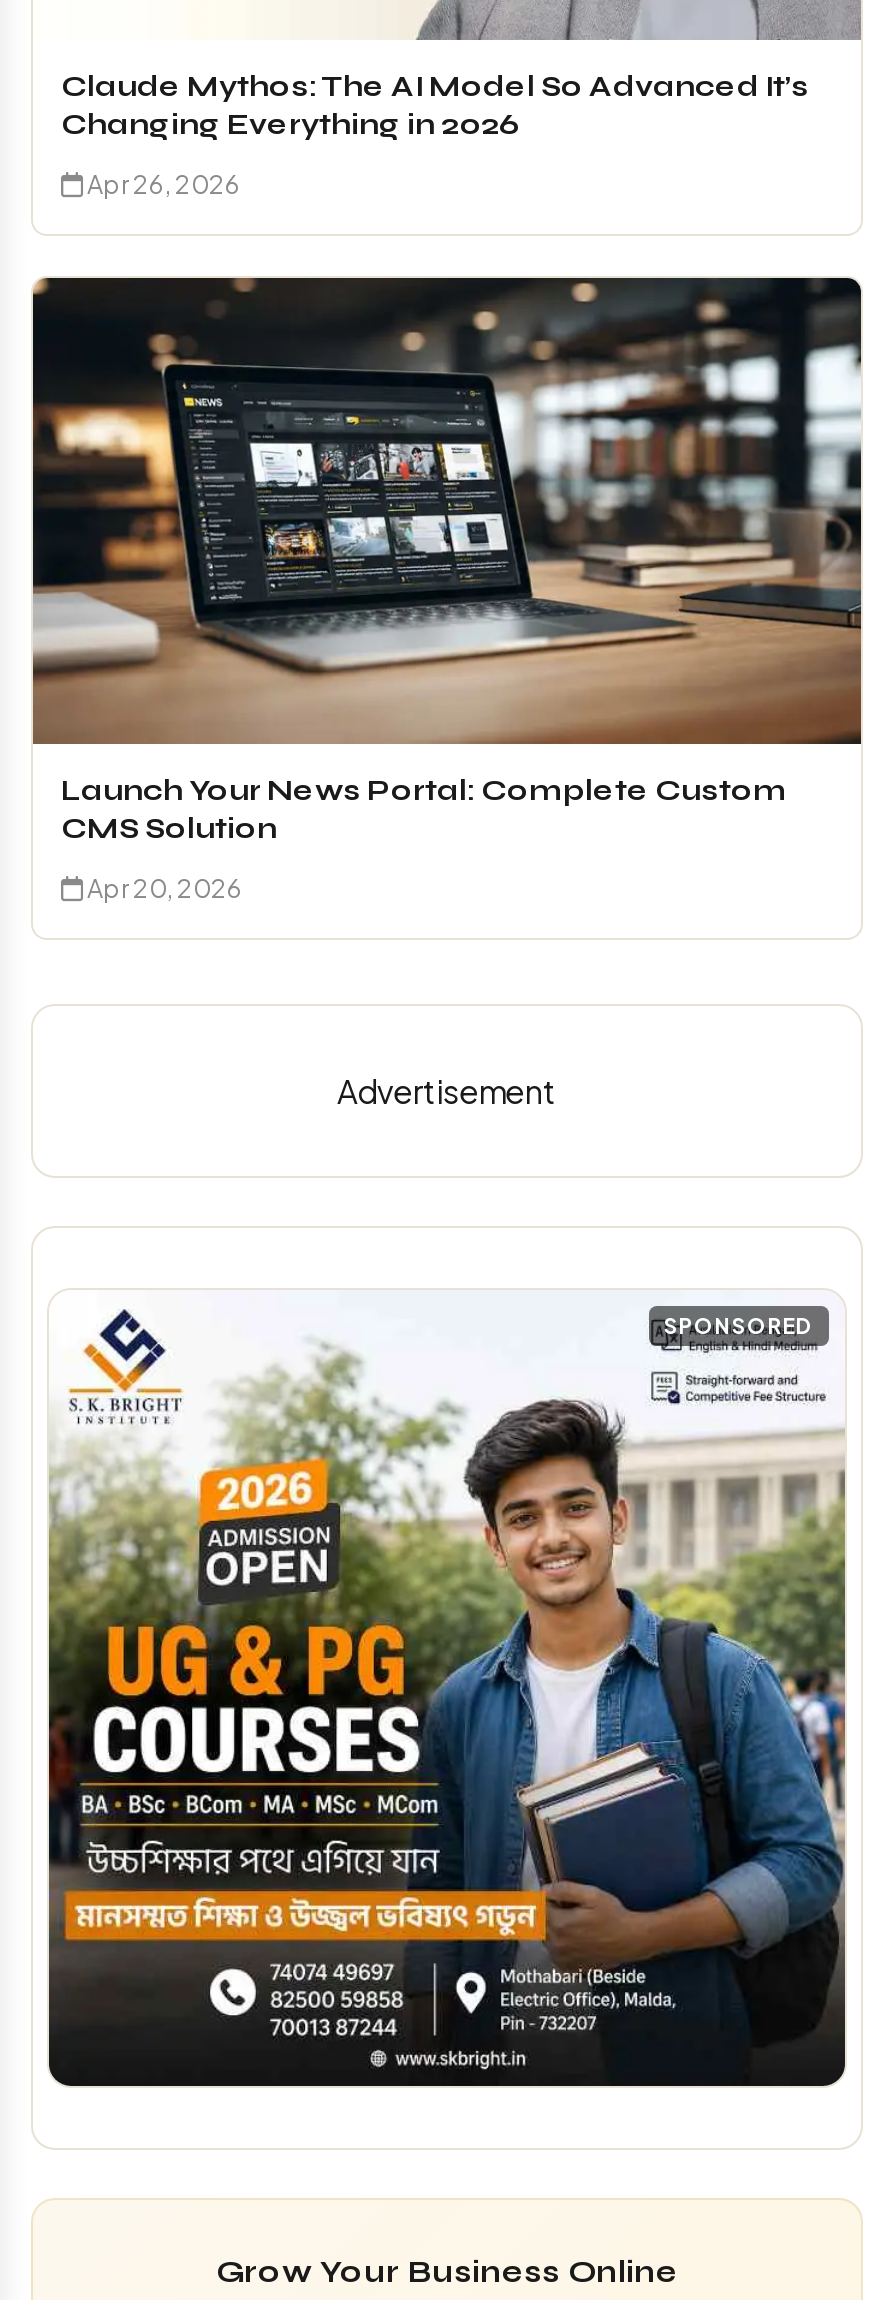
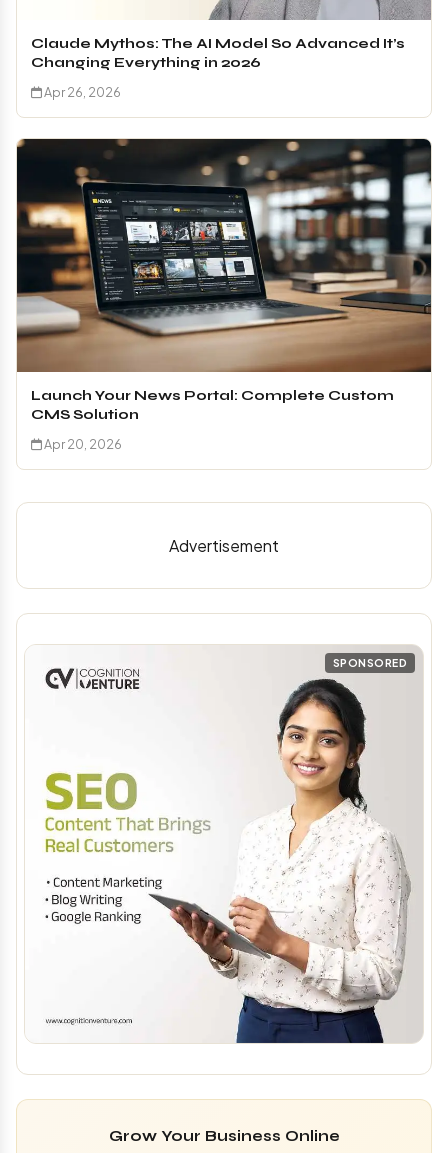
- [image]
+ [image]
